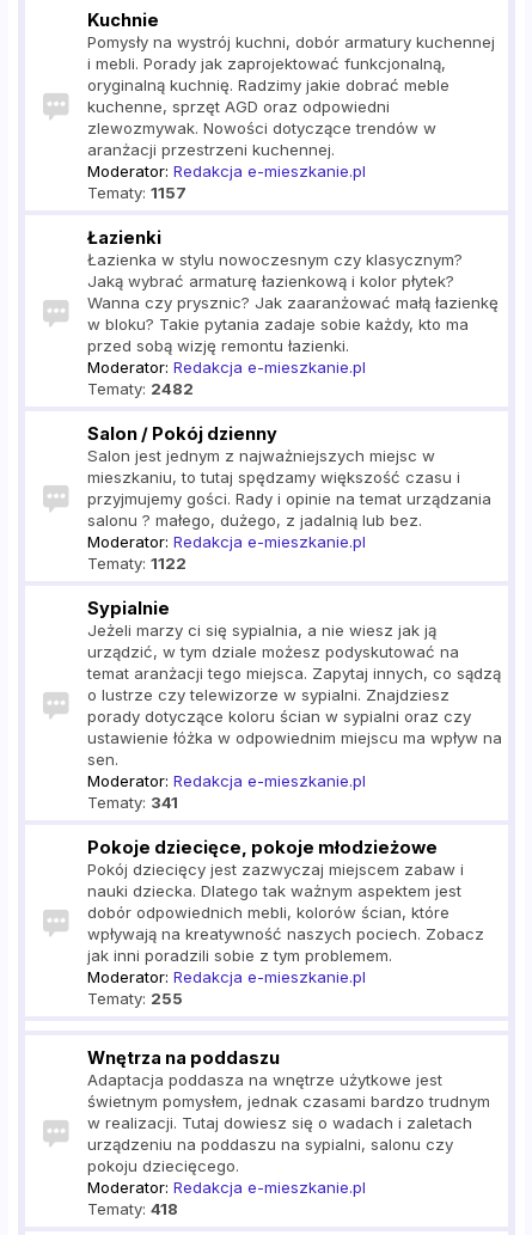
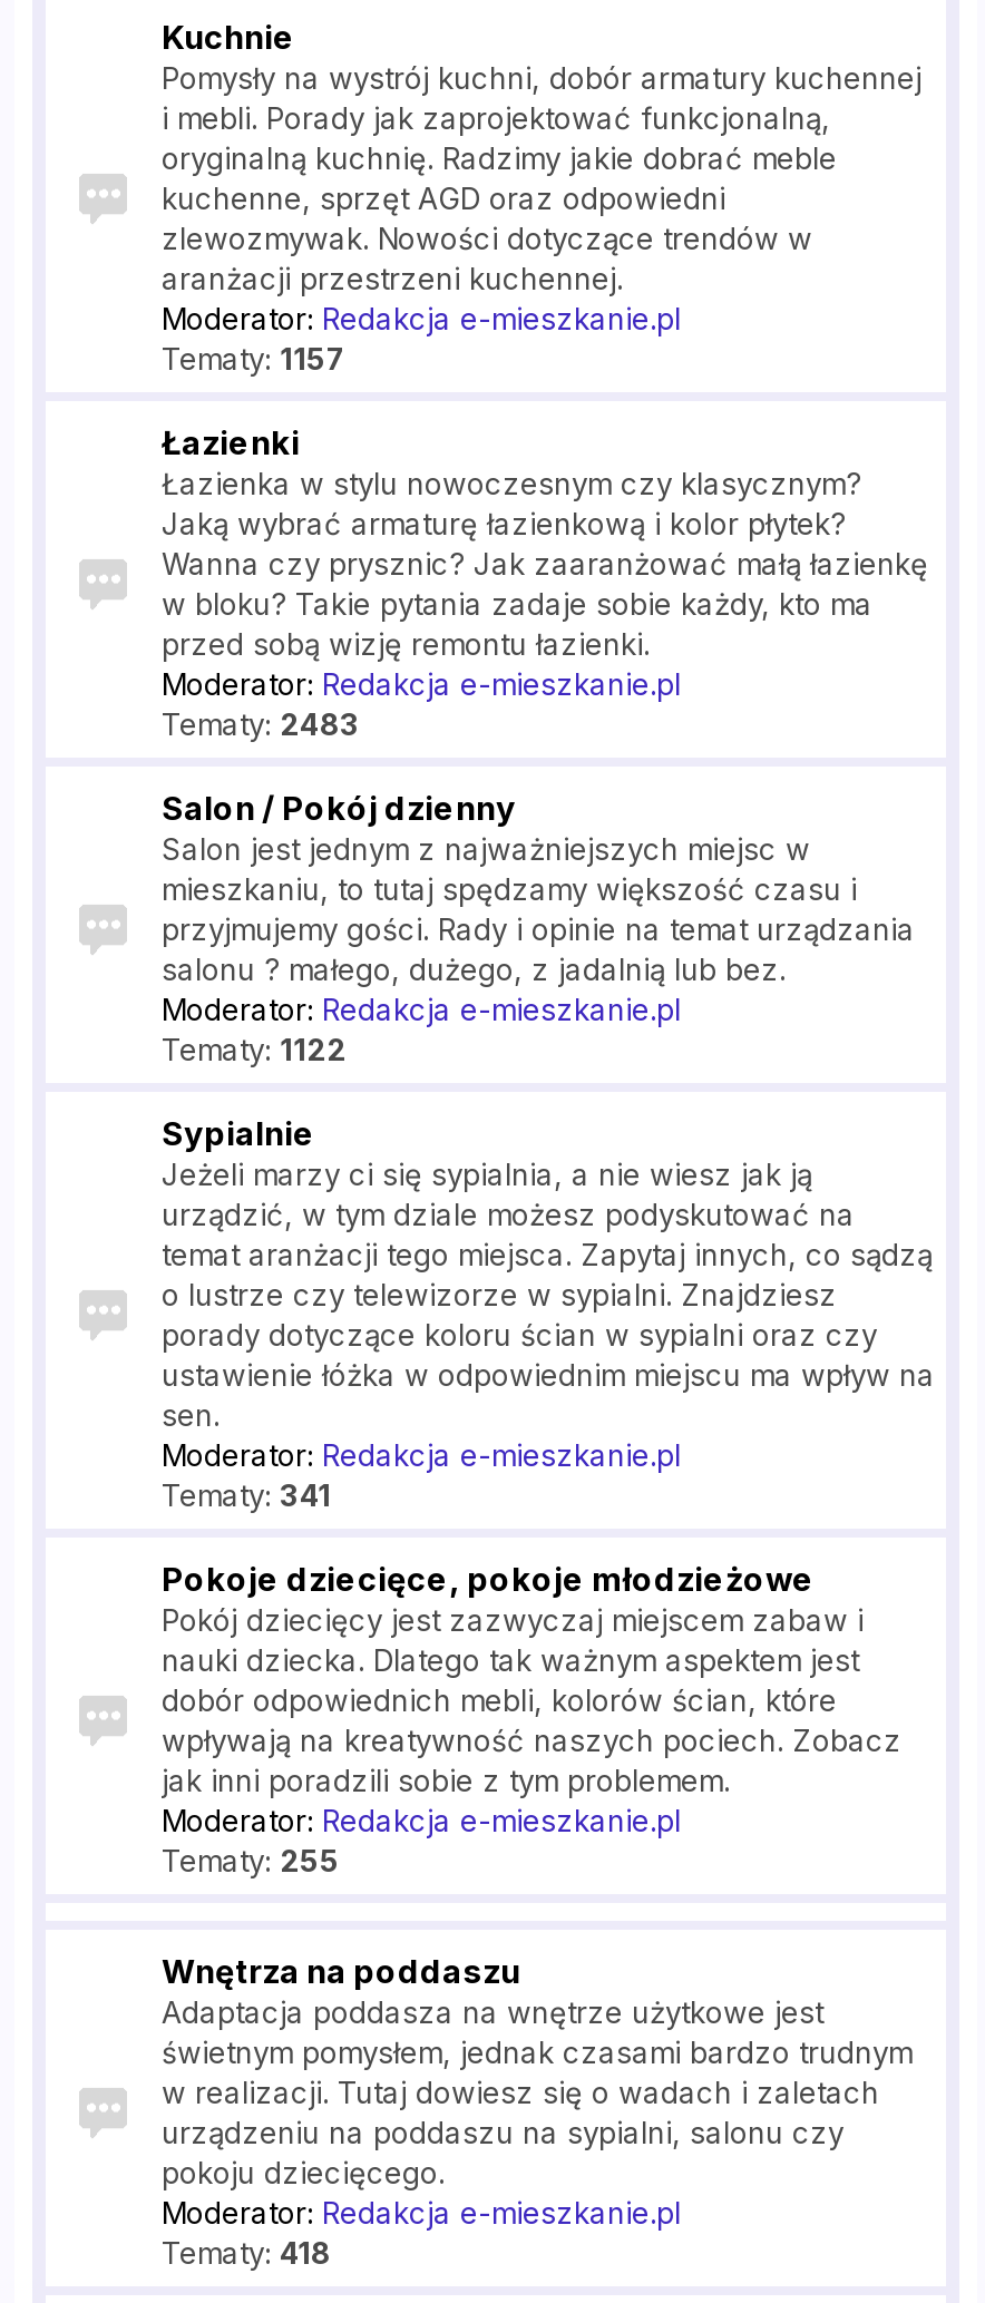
- Tematy: 2482
+ Tematy: 2483
